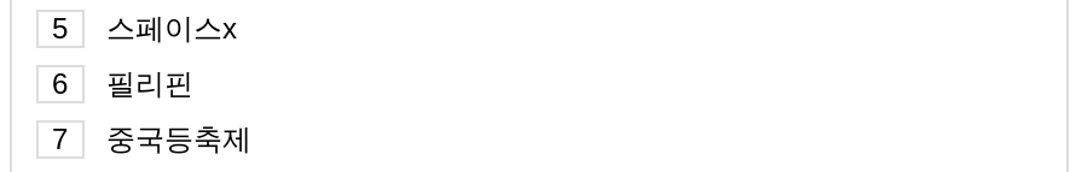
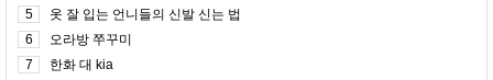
- 스페이스x
+ 옷 잘 입는 언니들의 신발 신는 법

- 필리핀
+ 오라방 쭈꾸미

- 중국등축제
+ 한화 대 kia
